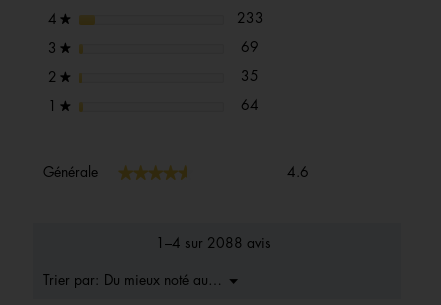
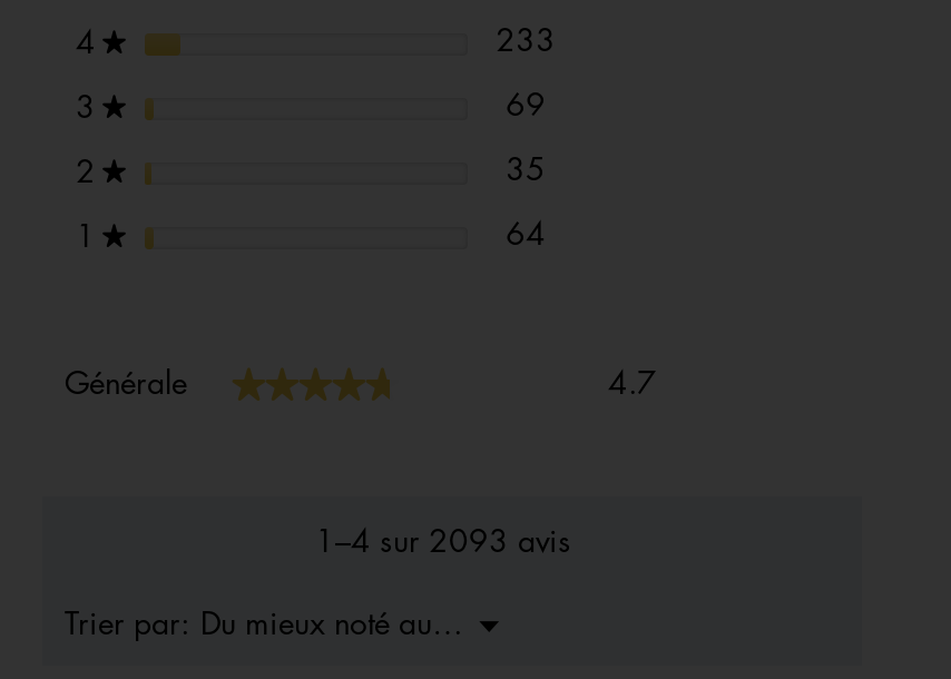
- 4.6
+ 4.7

- 1–4 sur 2088 avis
+ 1–4 sur 2093 avis
